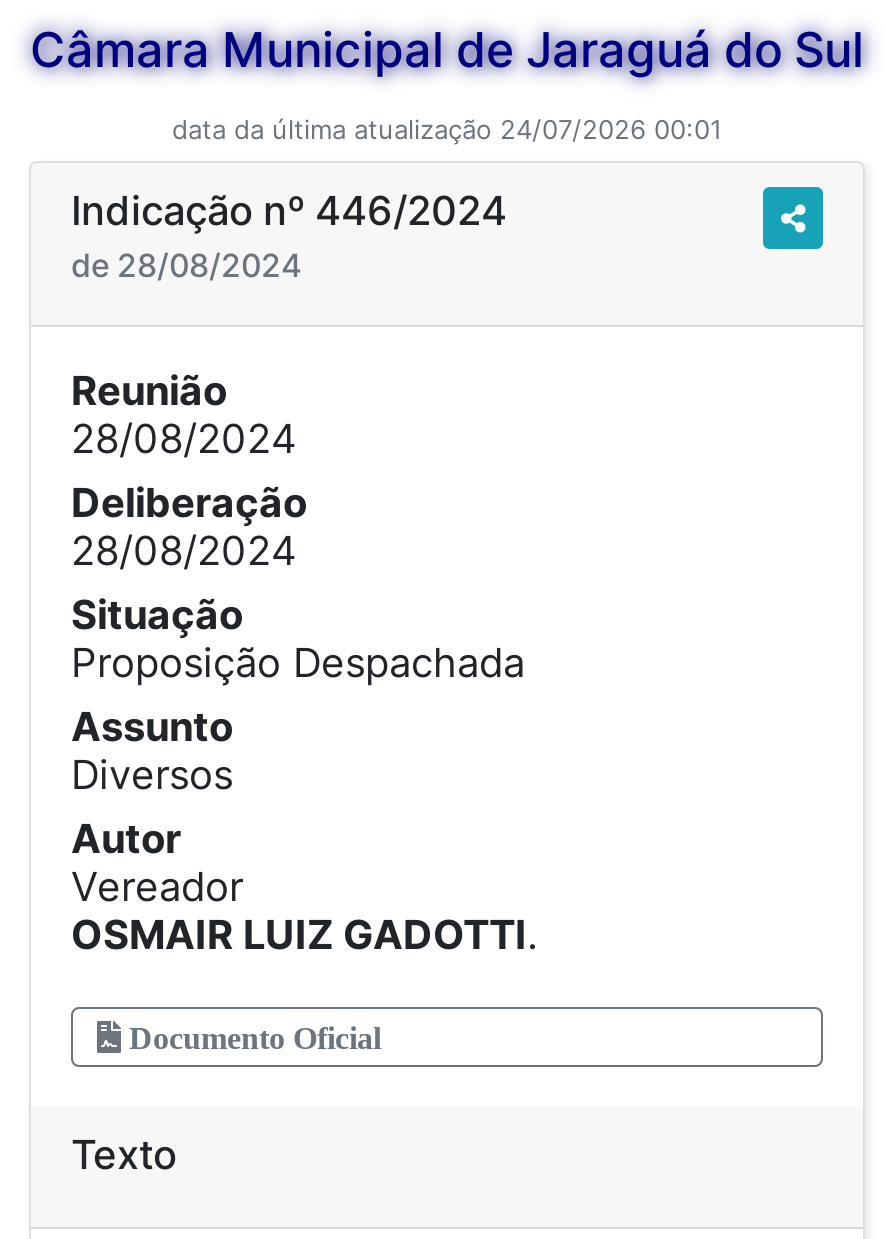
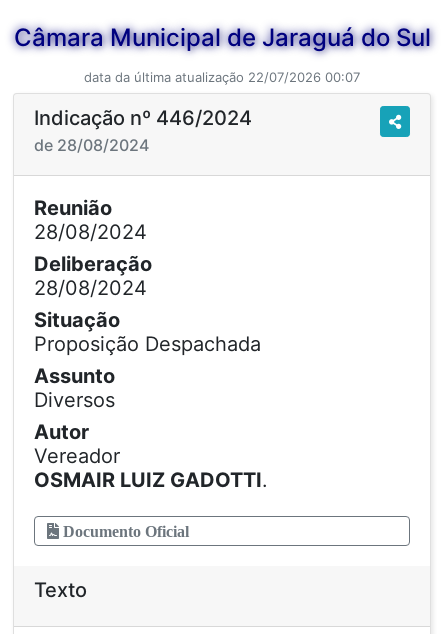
- data da última atualização 24/07/2026 00:01
+ data da última atualização 22/07/2026 00:07
